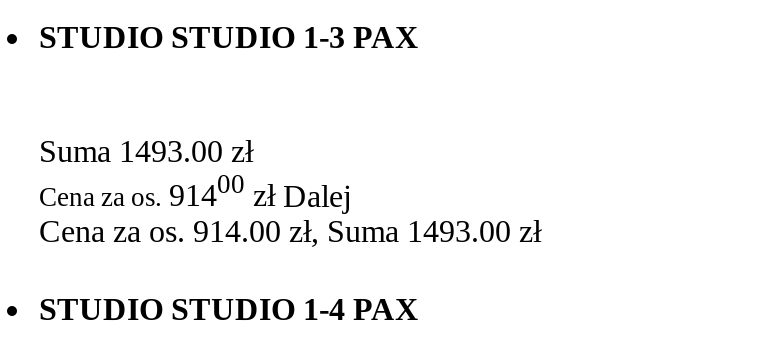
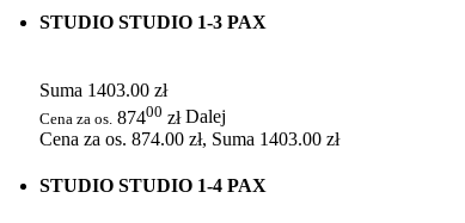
- Suma 1493.00 zł
+ Suma 1403.00 zł

- Cena za os. 91400 zł Dalej
+ Cena za os. 87400 zł Dalej

- Cena za os. 914.00 zł, Suma 1493.00 zł
+ Cena za os. 874.00 zł, Suma 1403.00 zł
